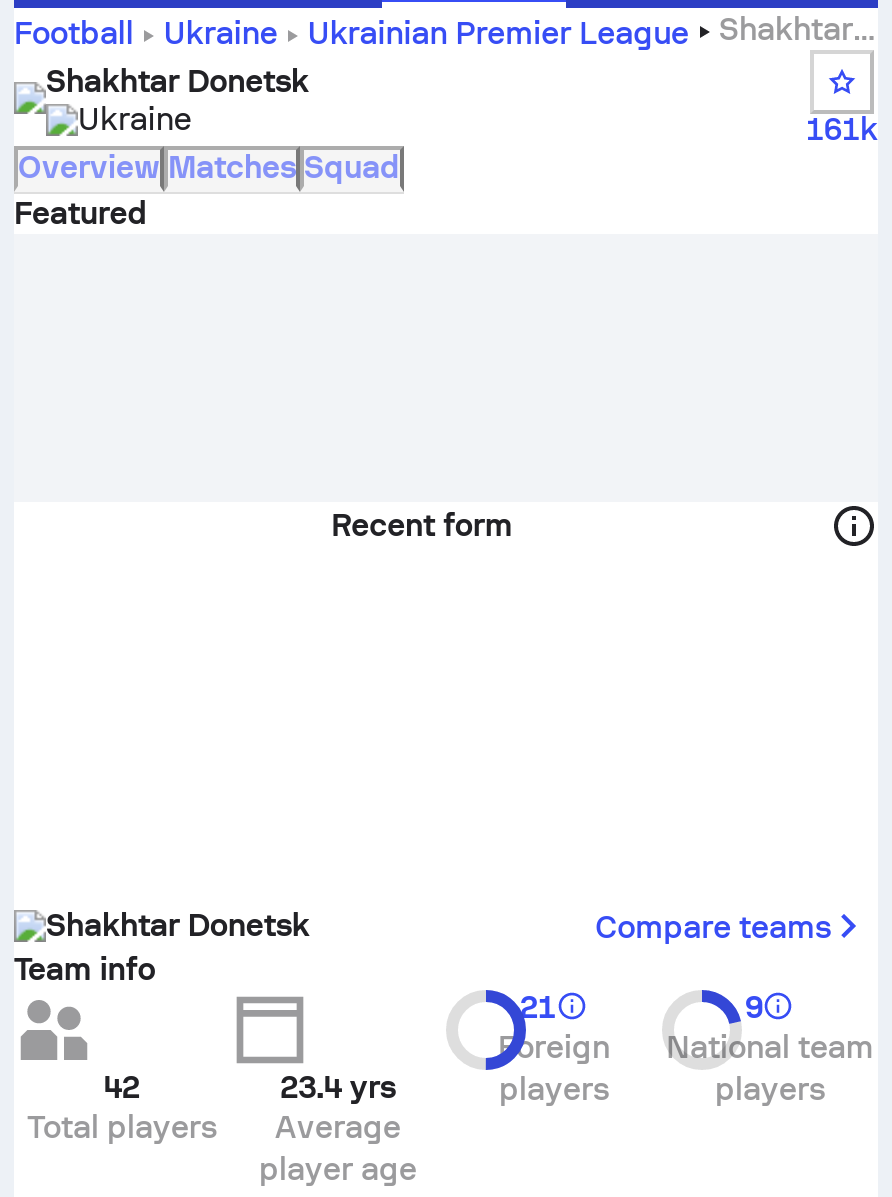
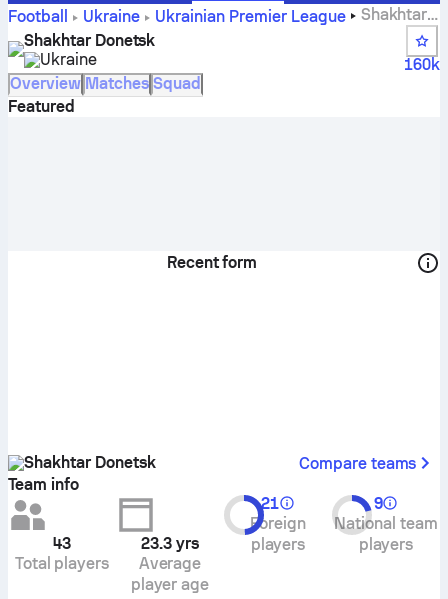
- 161k
+ 160k

- 42
+ 43

- 23.4 yrs
+ 23.3 yrs
